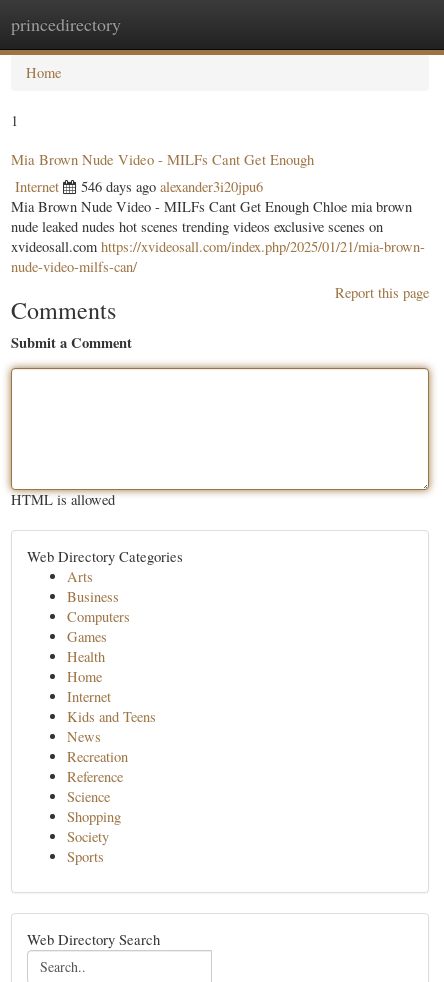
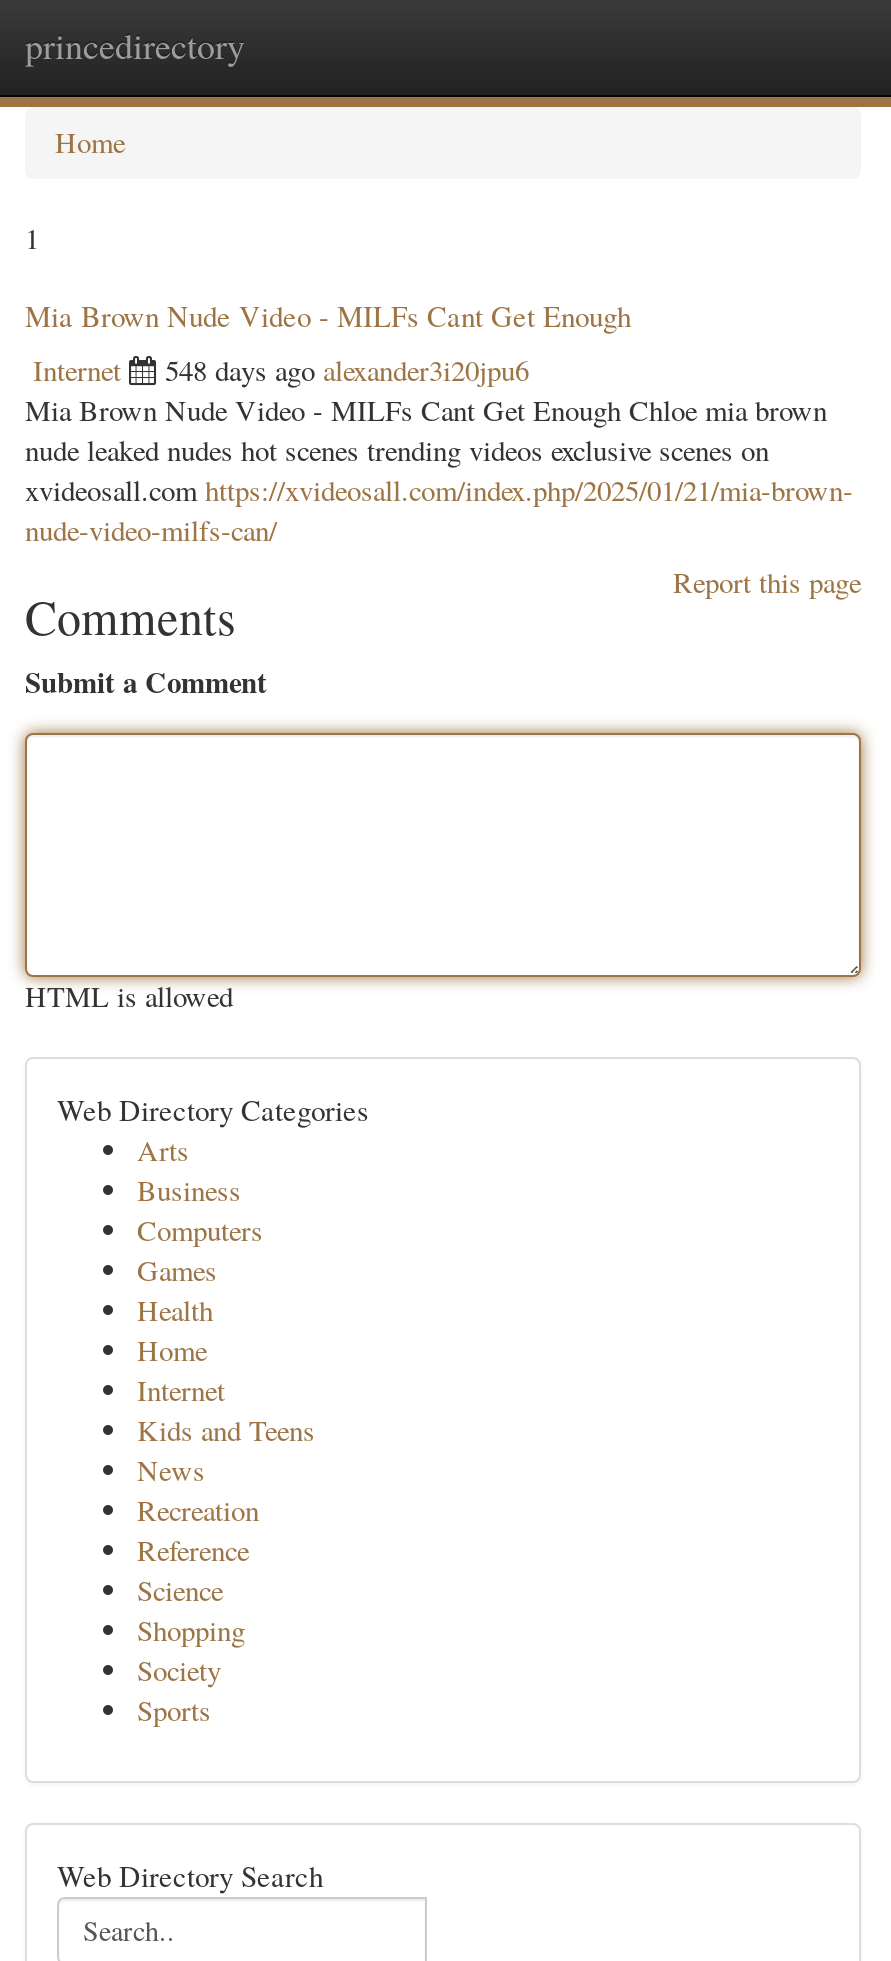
- 546 days ago alexander3i20jpu6
+ 548 days ago alexander3i20jpu6
